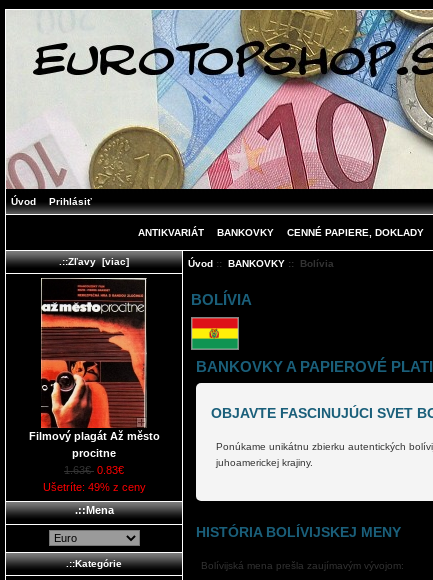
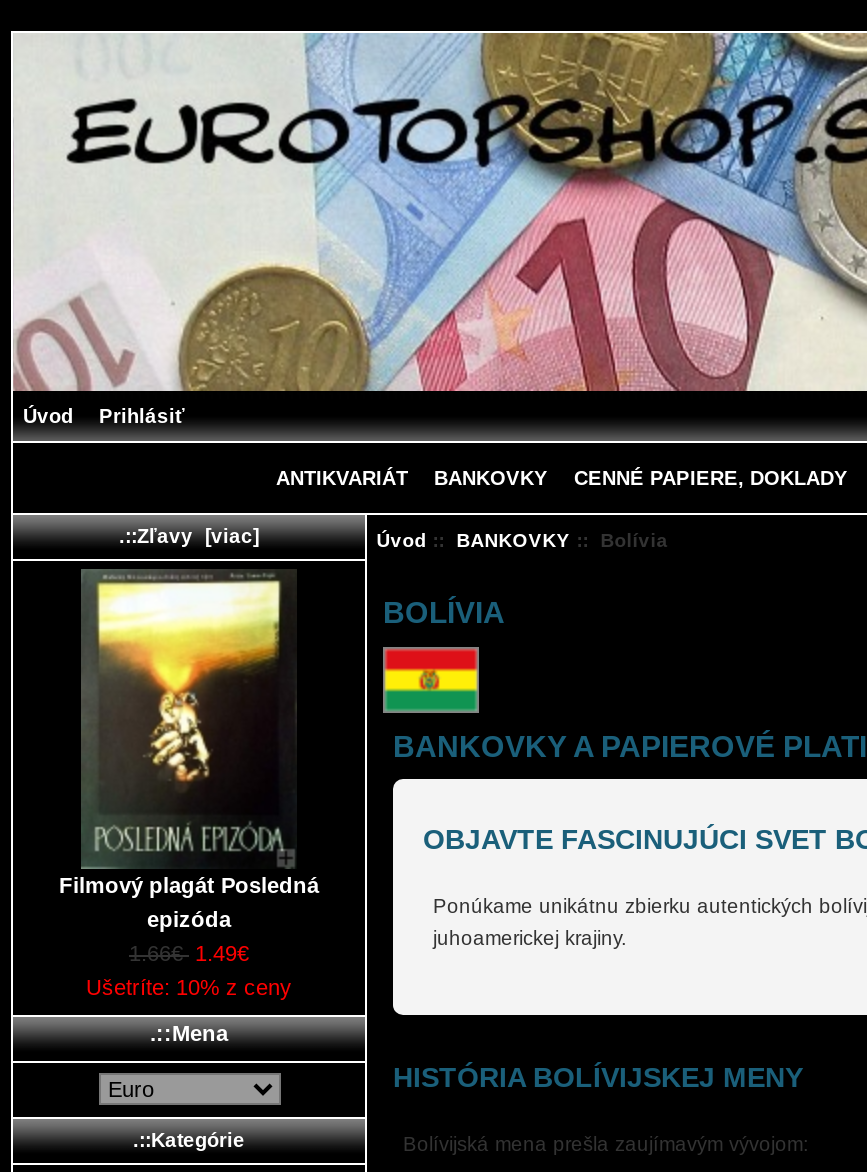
- [image]
- Filmový plagát Až město
- procitne
- 1.63€ 0.83€
- Ušetríte: 49% z ceny
+ [image]
+ Filmový plagát Posledná
+ epizóda
+ 1.66€ 1.49€
+ Ušetríte: 10% z ceny
